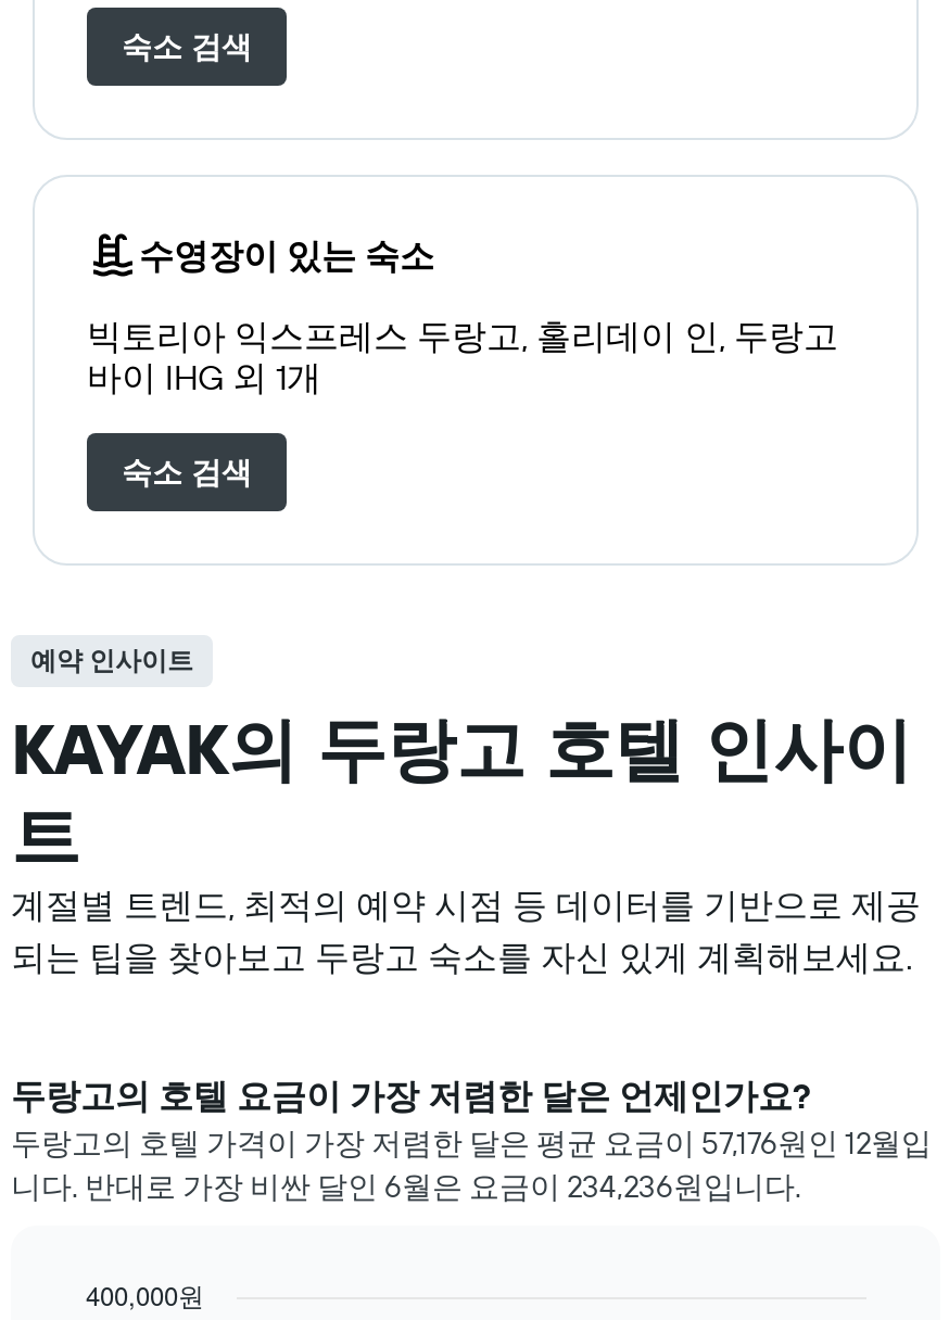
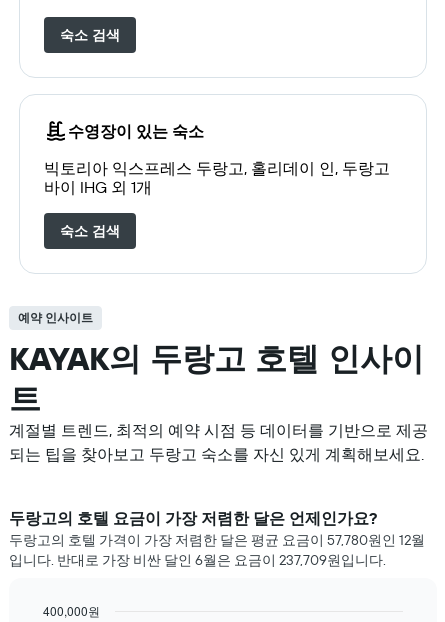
- 두랑고의 호텔 가격이 가장 저렴한 달은 평균 요금이 57,176원인 12월입
+ 두랑고의 호텔 가격이 가장 저렴한 달은 평균 요금이 57,780원인 12월

- 니다. 반대로 가장 비싼 달인 6월은 요금이 234,236원입니다.
+ 입니다. 반대로 가장 비싼 달인 6월은 요금이 237,709원입니다.
